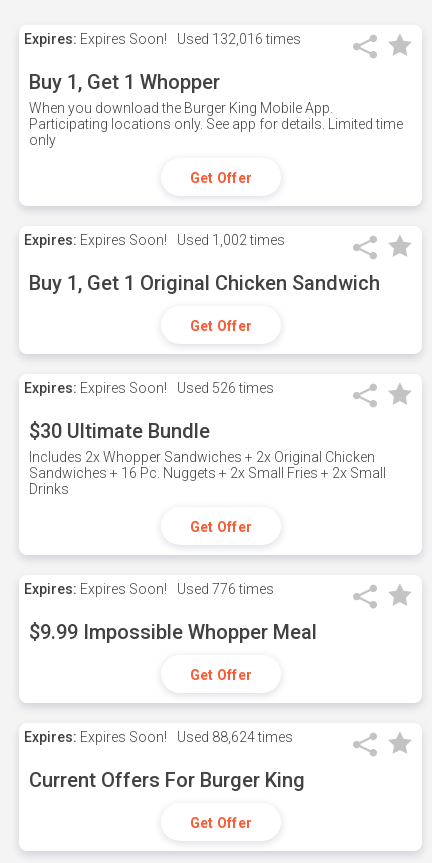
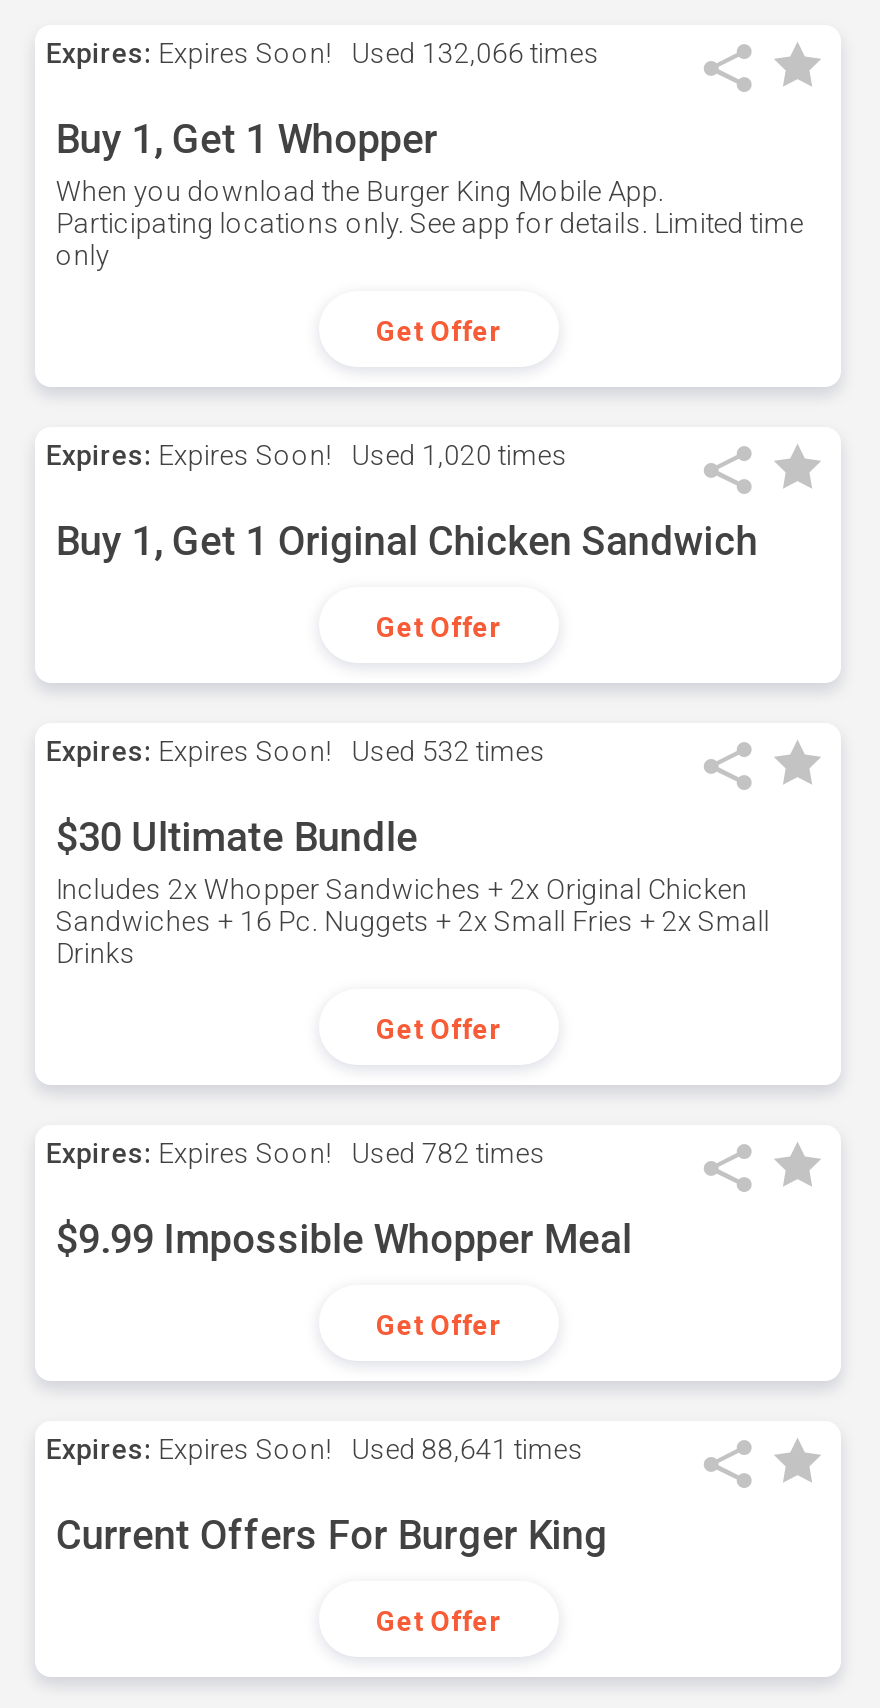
- Expires: Expires Soon! Used 132,016 times
+ Expires: Expires Soon! Used 132,066 times

- Expires: Expires Soon! Used 1,002 times
+ Expires: Expires Soon! Used 1,020 times

- Expires: Expires Soon! Used 526 times
+ Expires: Expires Soon! Used 532 times

- Expires: Expires Soon! Used 776 times
+ Expires: Expires Soon! Used 782 times

- Expires: Expires Soon! Used 88,624 times
+ Expires: Expires Soon! Used 88,641 times
